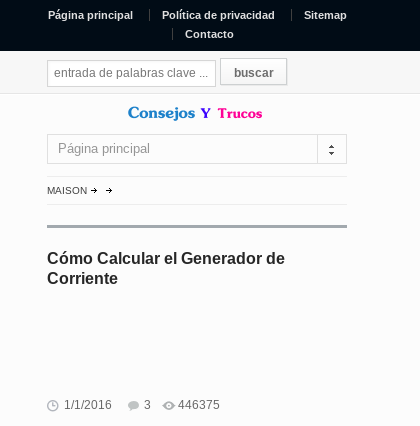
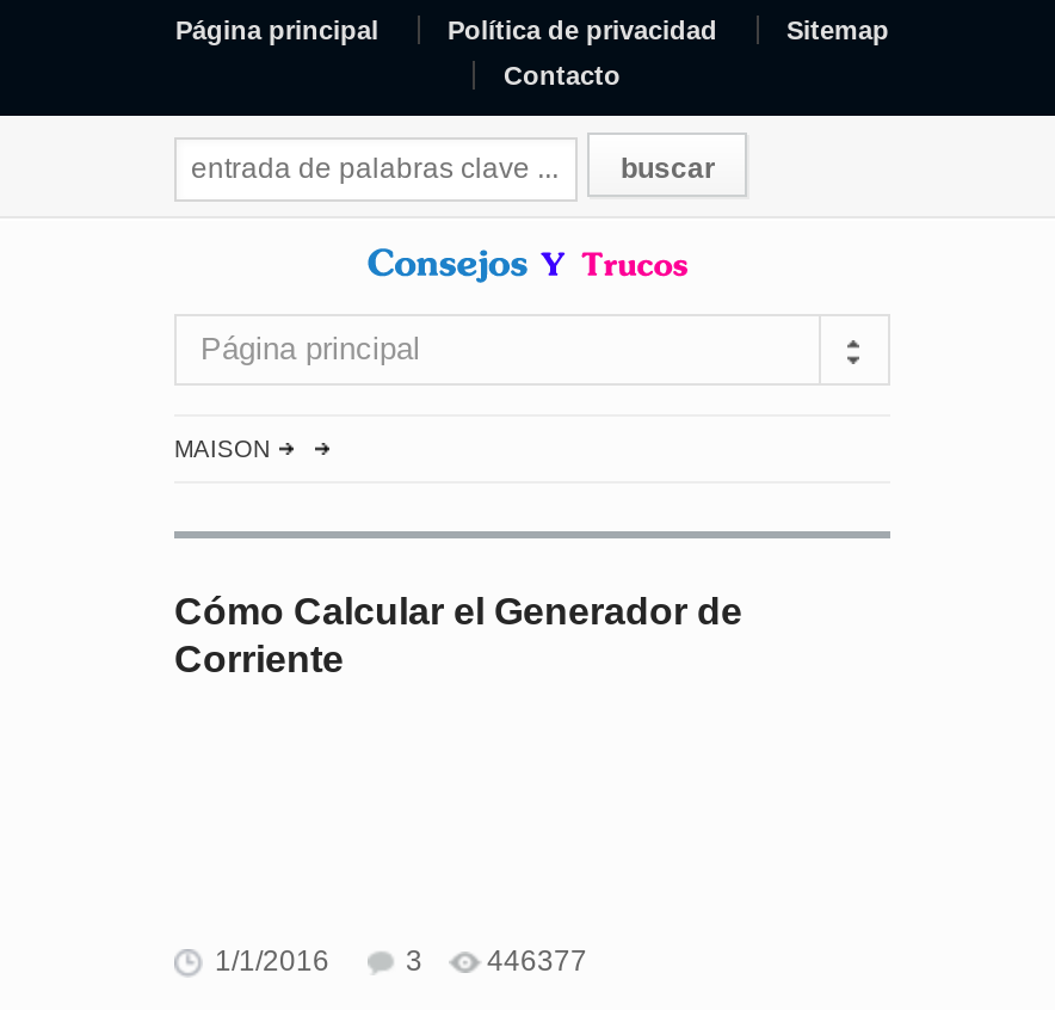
- 3 446375
+ 3 446377
